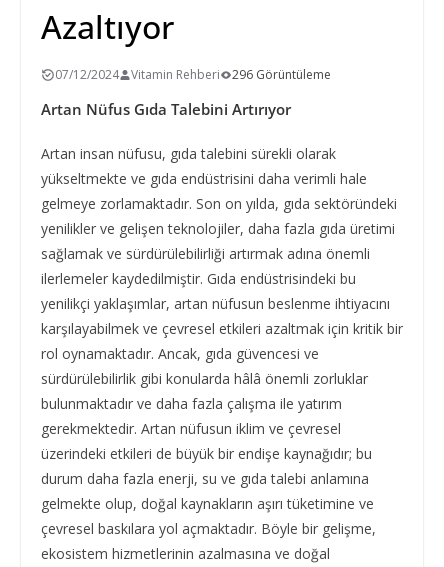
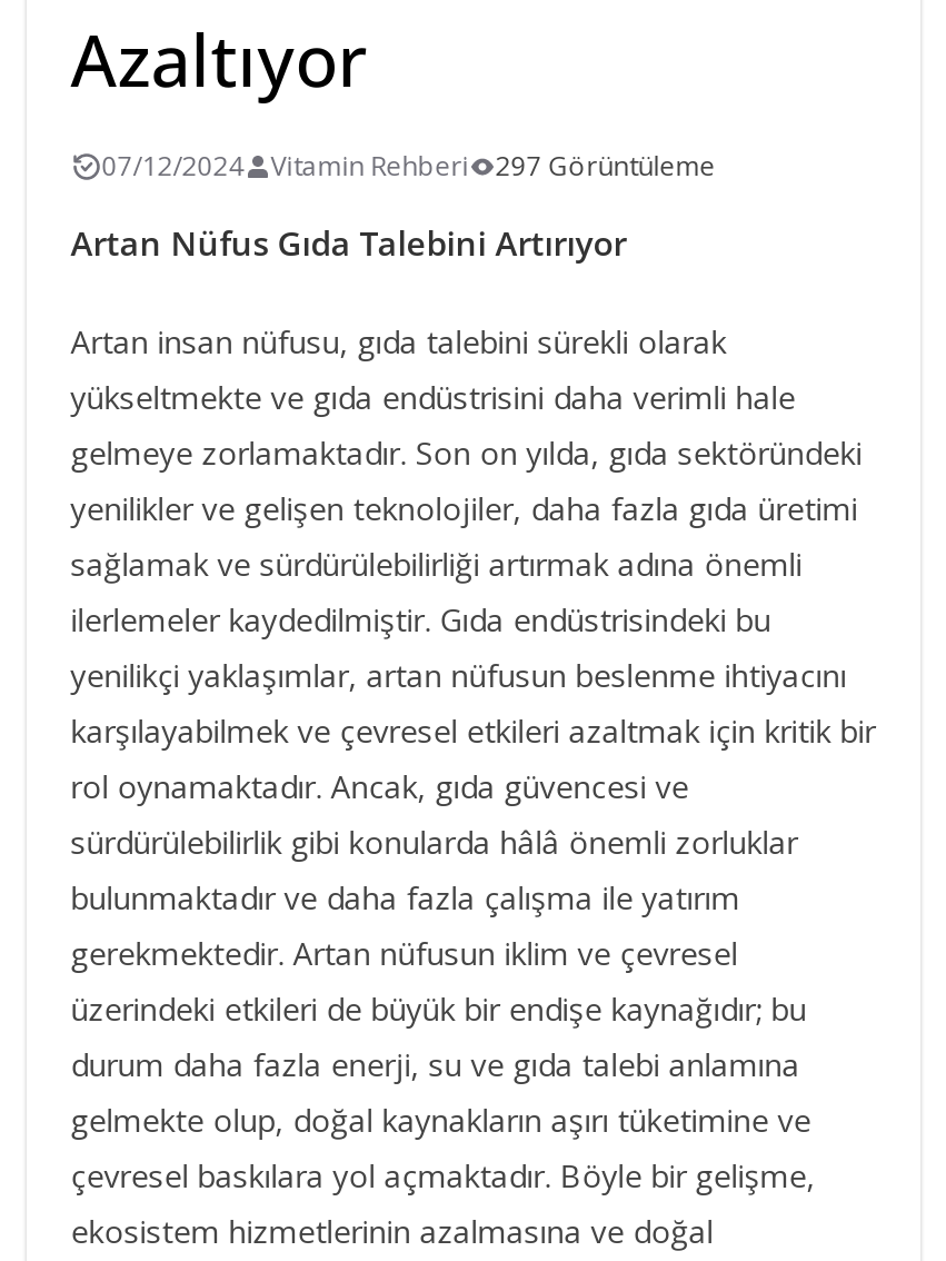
- 07/12/2024 Vitamin Rehberi 296 Görüntüleme
+ 07/12/2024 Vitamin Rehberi 297 Görüntüleme
